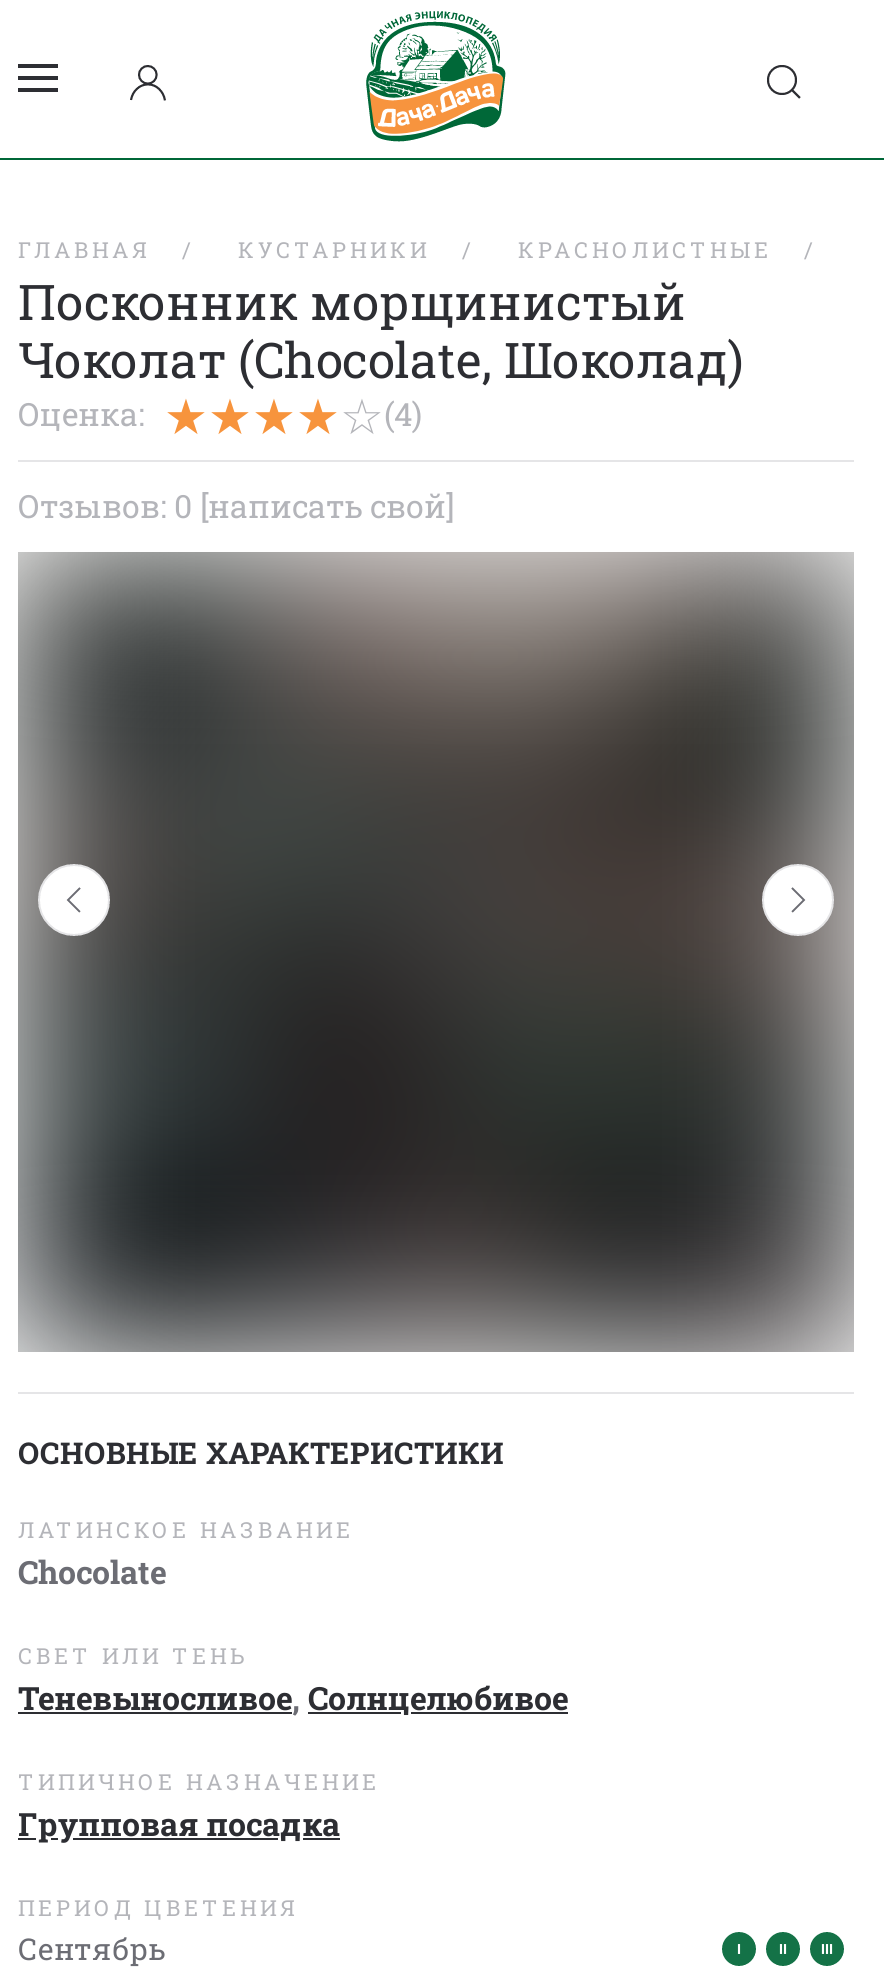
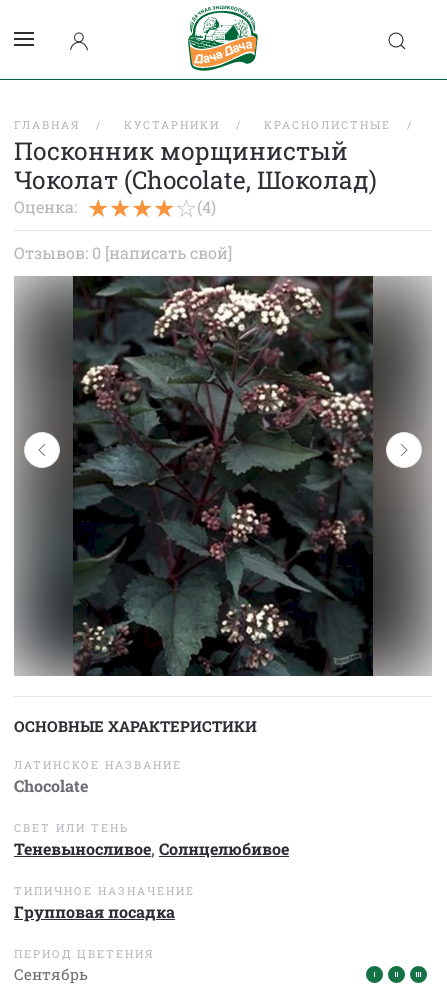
- [image]
+ [image]
